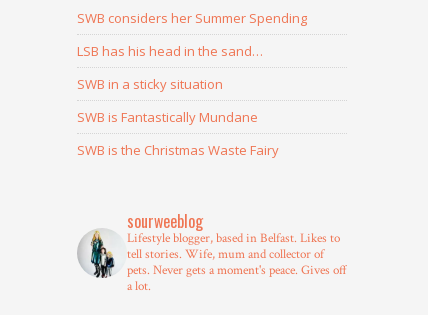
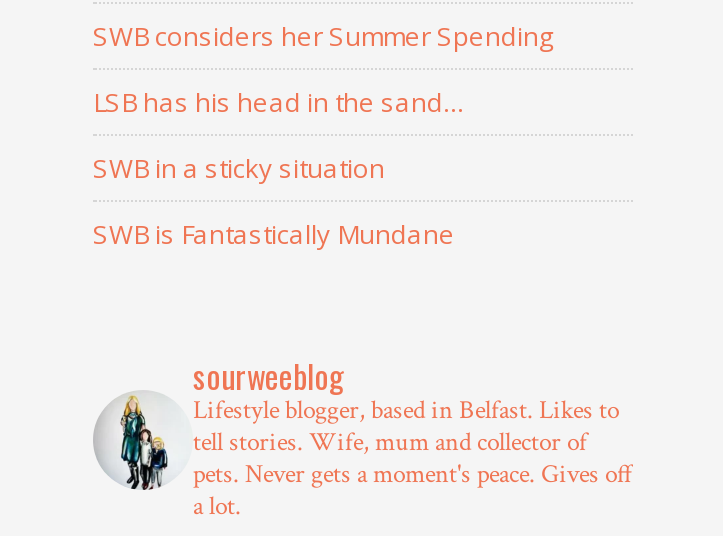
- SWB is the Christmas Waste Fairy
